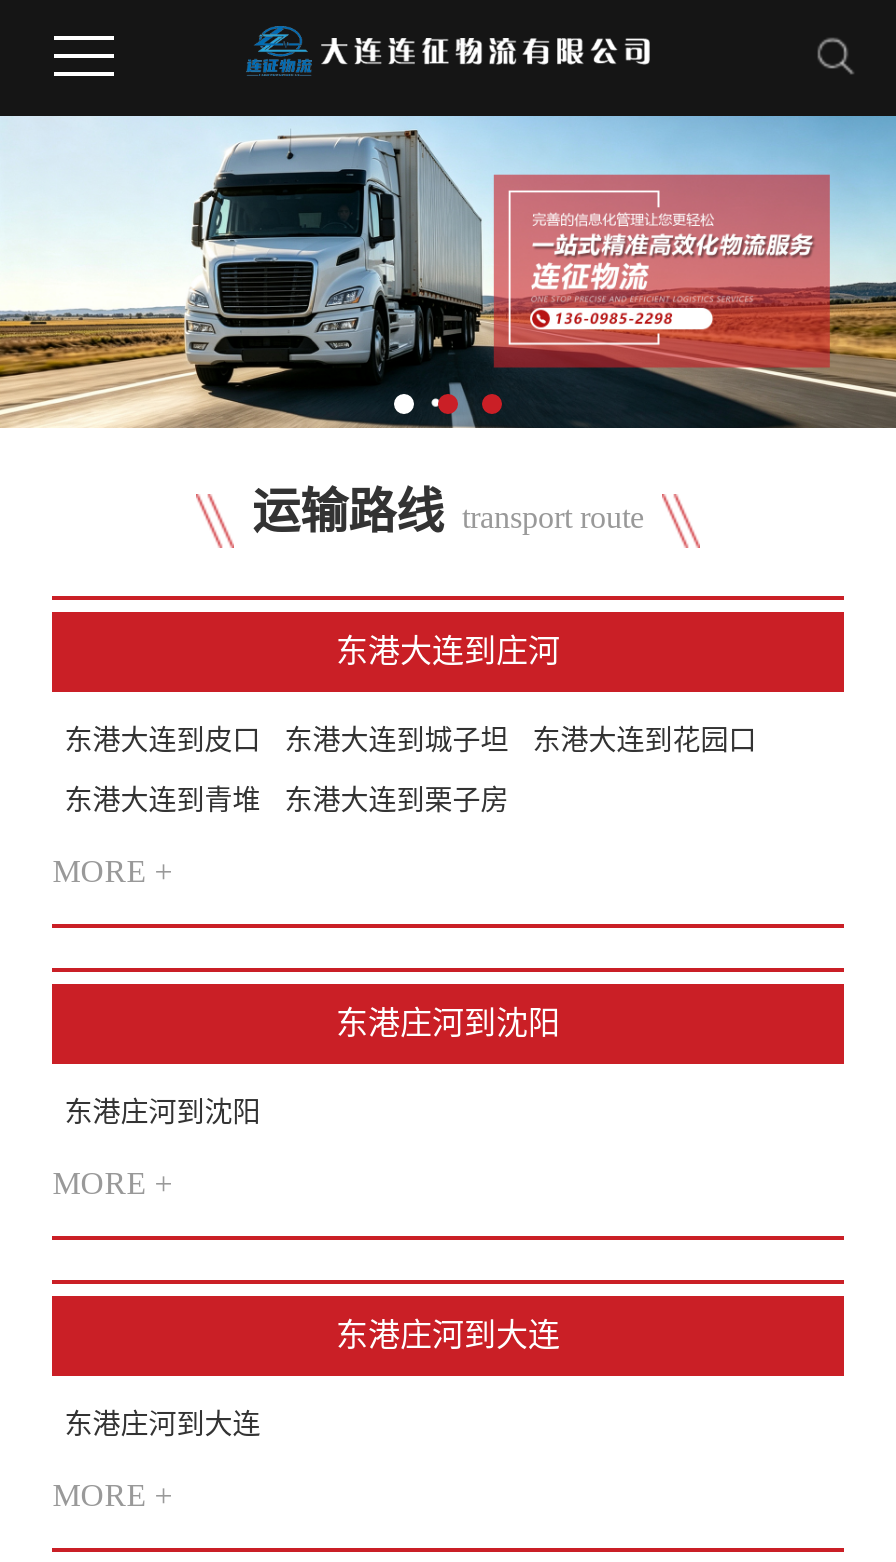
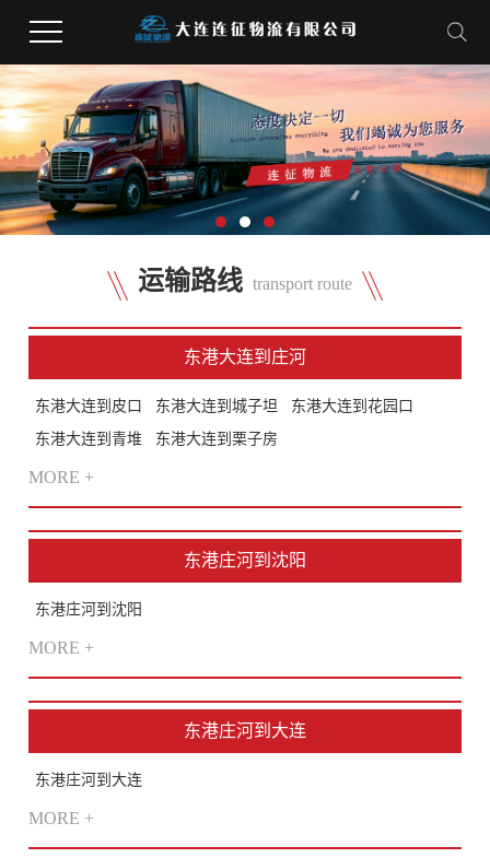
- [image]
+ [image]
